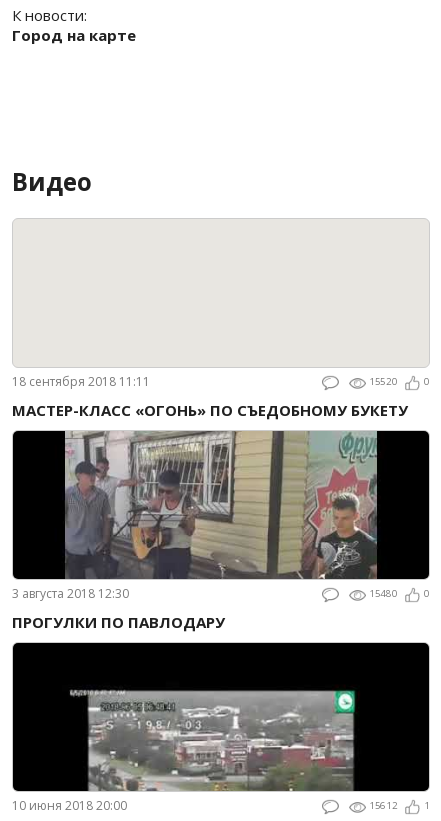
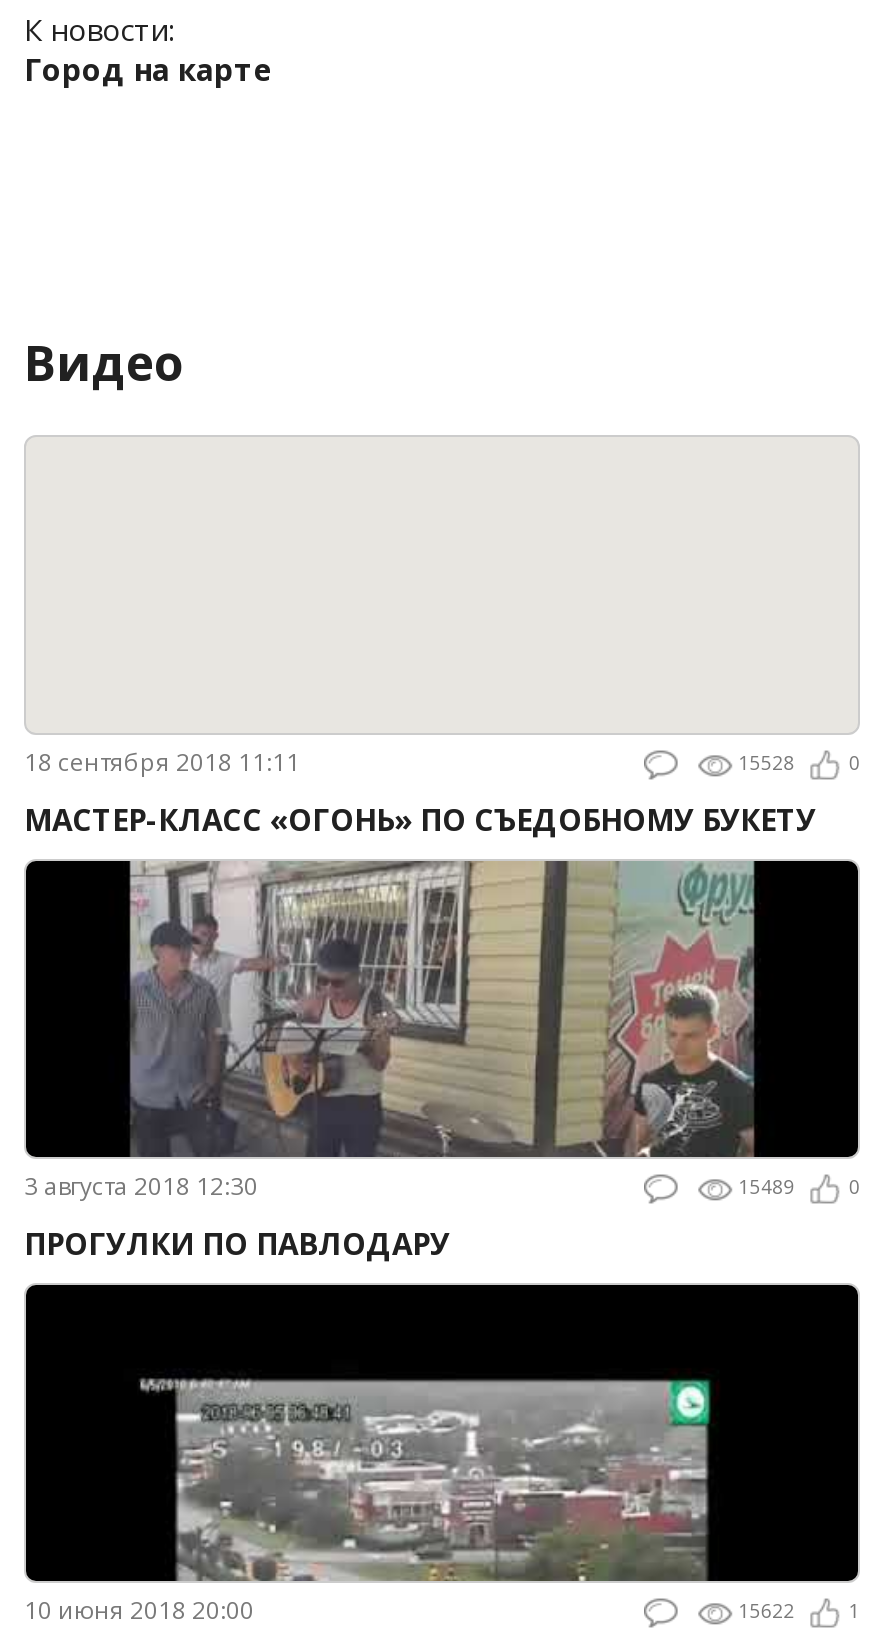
- 15520 0
+ 15528 0

- 15480 0
+ 15489 0

- 15612 1
+ 15622 1
